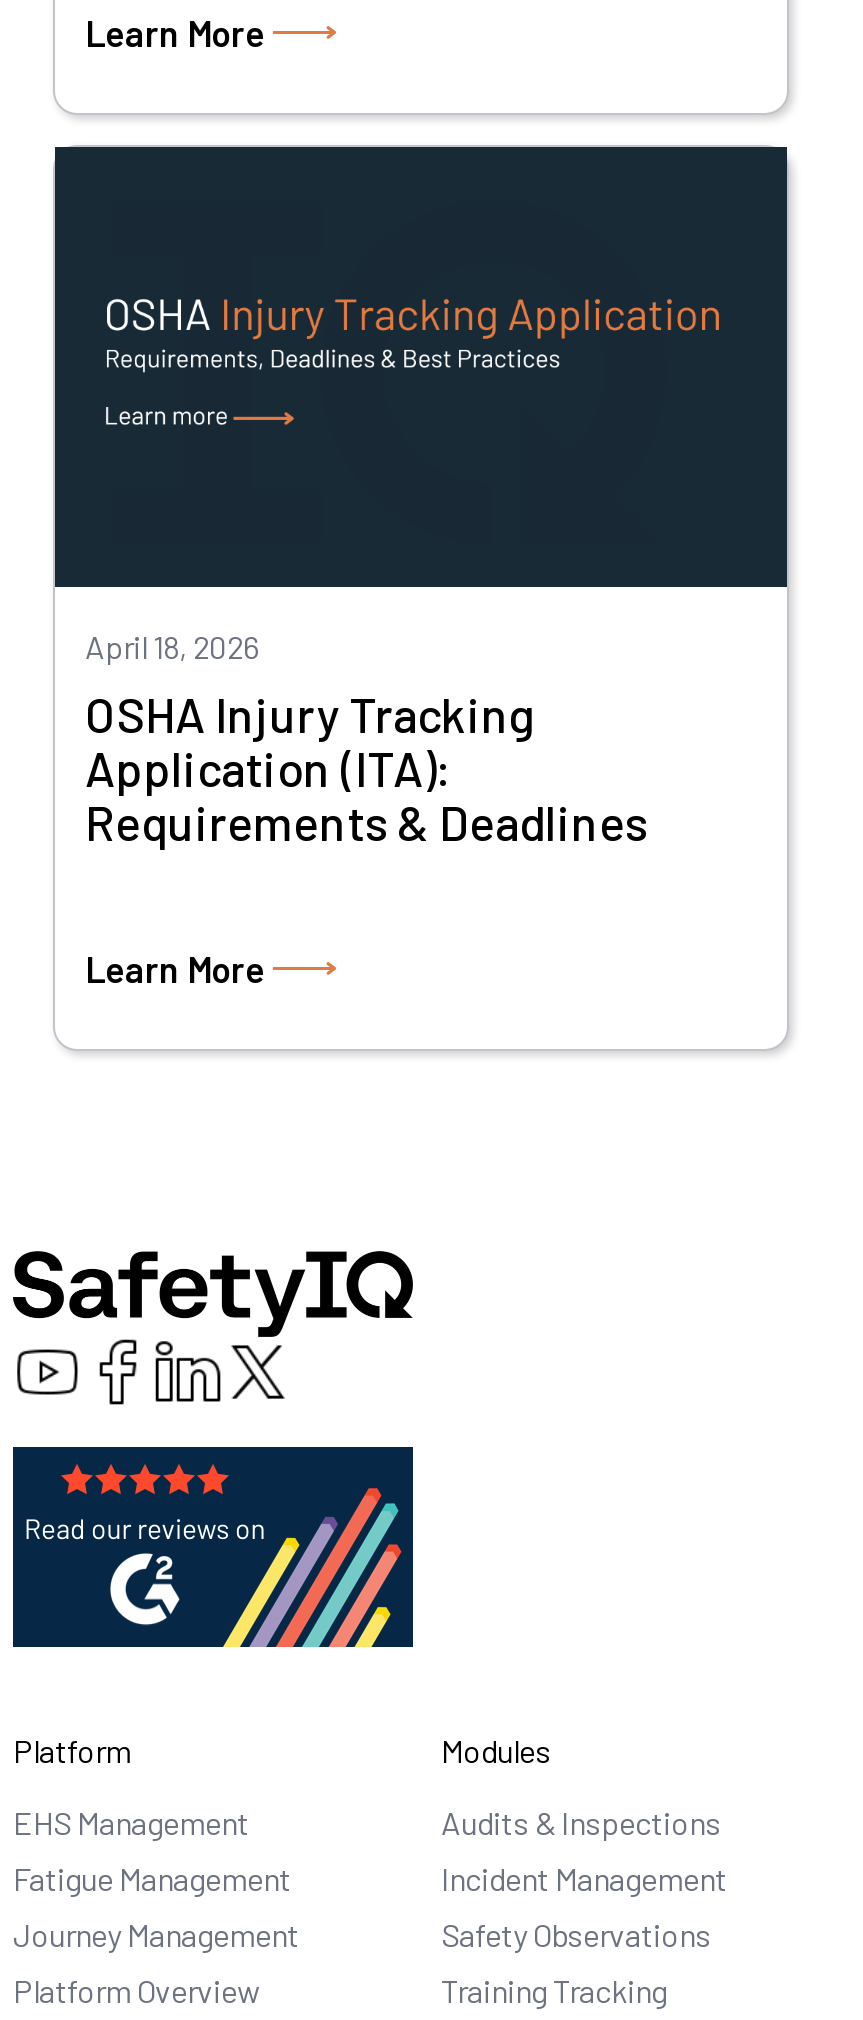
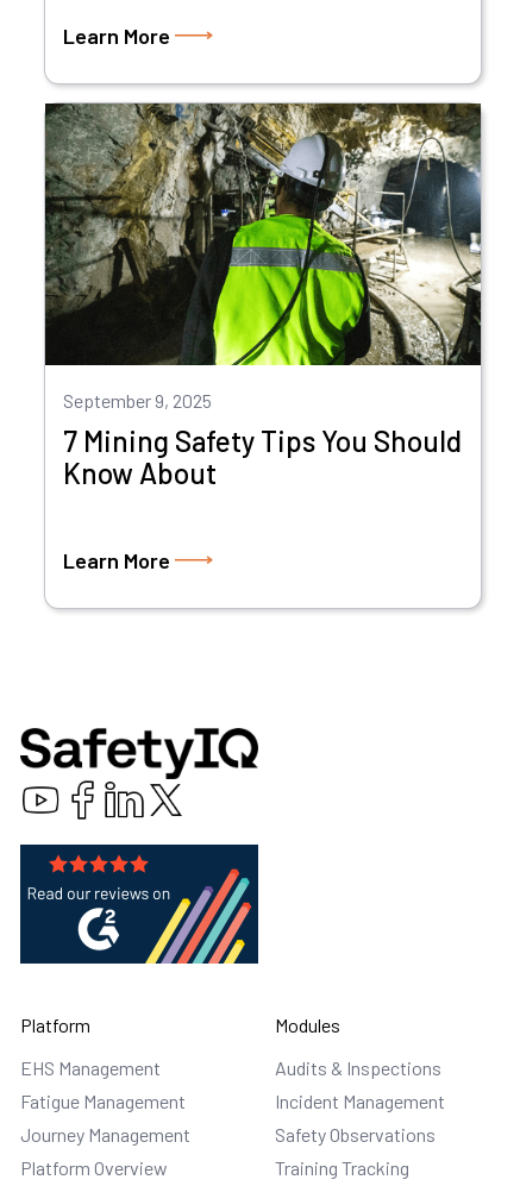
- [image]
- April 18, 2026
- OSHA Injury Tracking
- Application (ITA):
- Requirements & Deadlines
+ [image]
+ September 9, 2025
+ 7 Mining Safety Tips You Should
+ Know About
